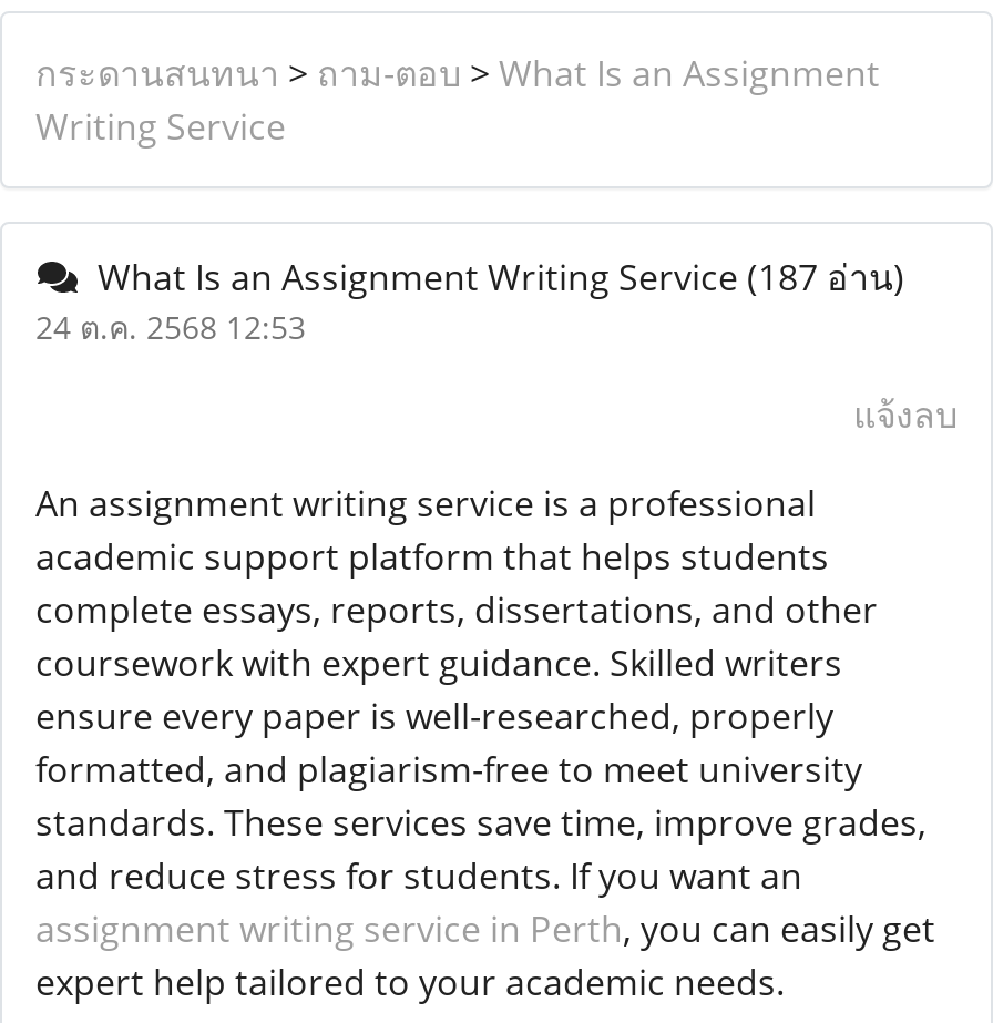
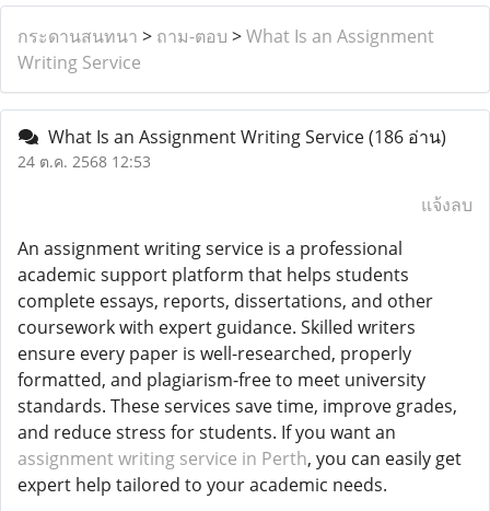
- What Is an Assignment Writing Service (187 อ่าน)
+ What Is an Assignment Writing Service (186 อ่าน)
